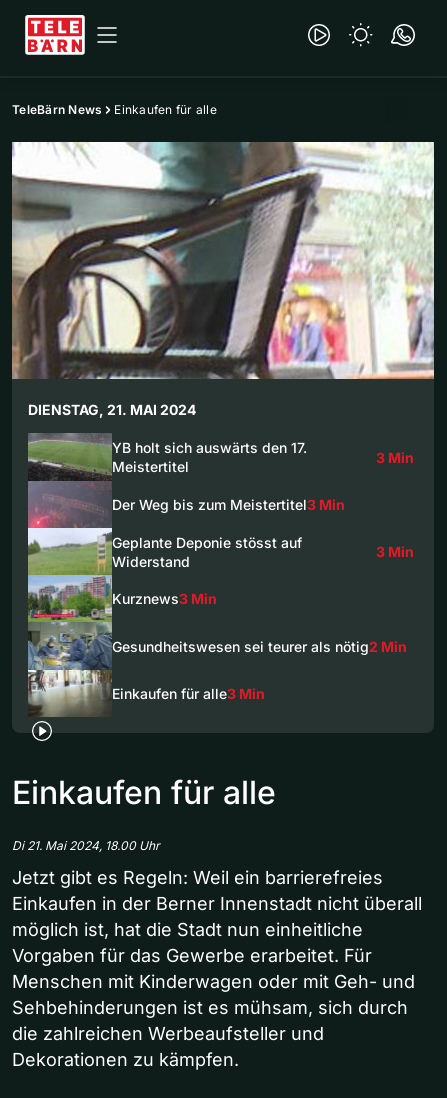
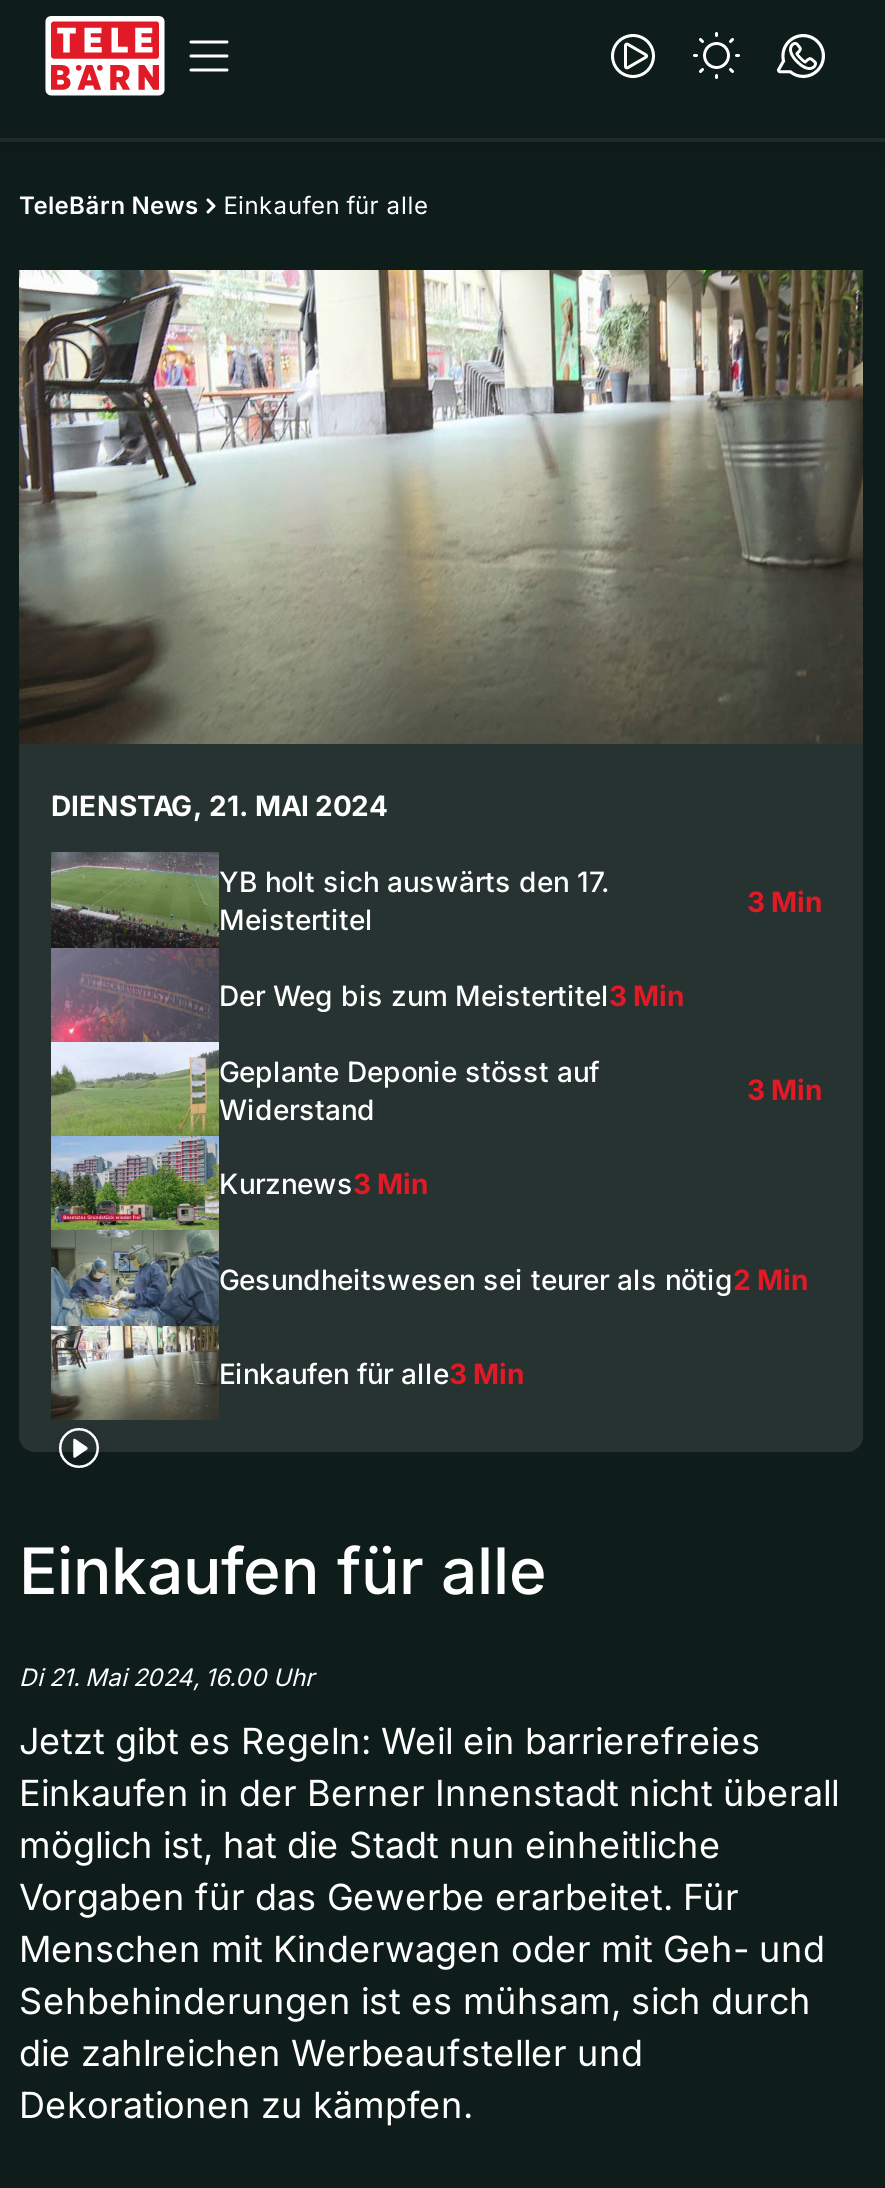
- [image]
+ [image]

- Di 21. Mai 2024, 18.00 Uhr
+ Di 21. Mai 2024, 16.00 Uhr
